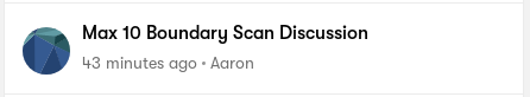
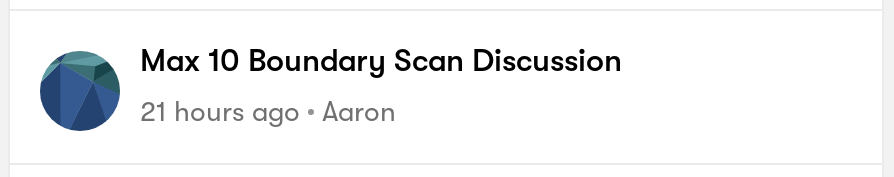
- 43 minutes ago Aaron
+ 21 hours ago Aaron
